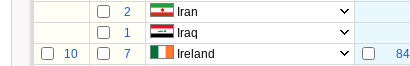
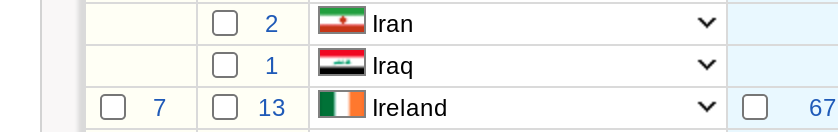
- 10

- 84
+ 67

+ 13
